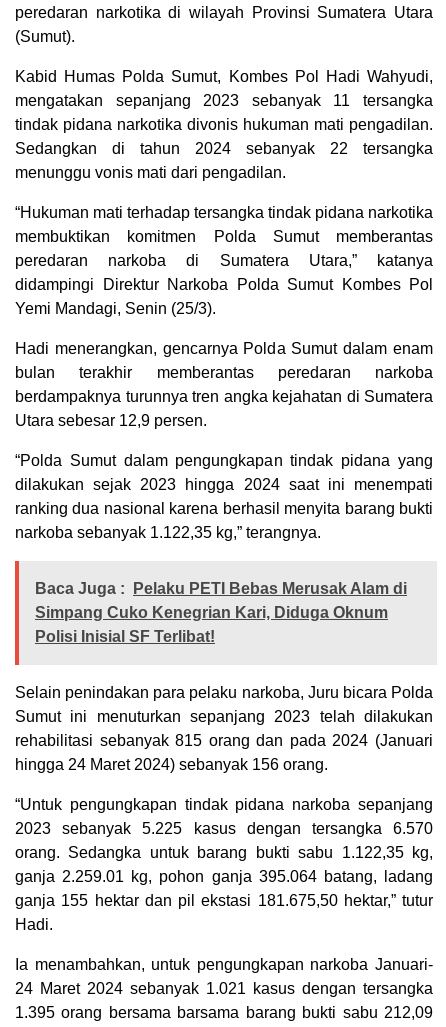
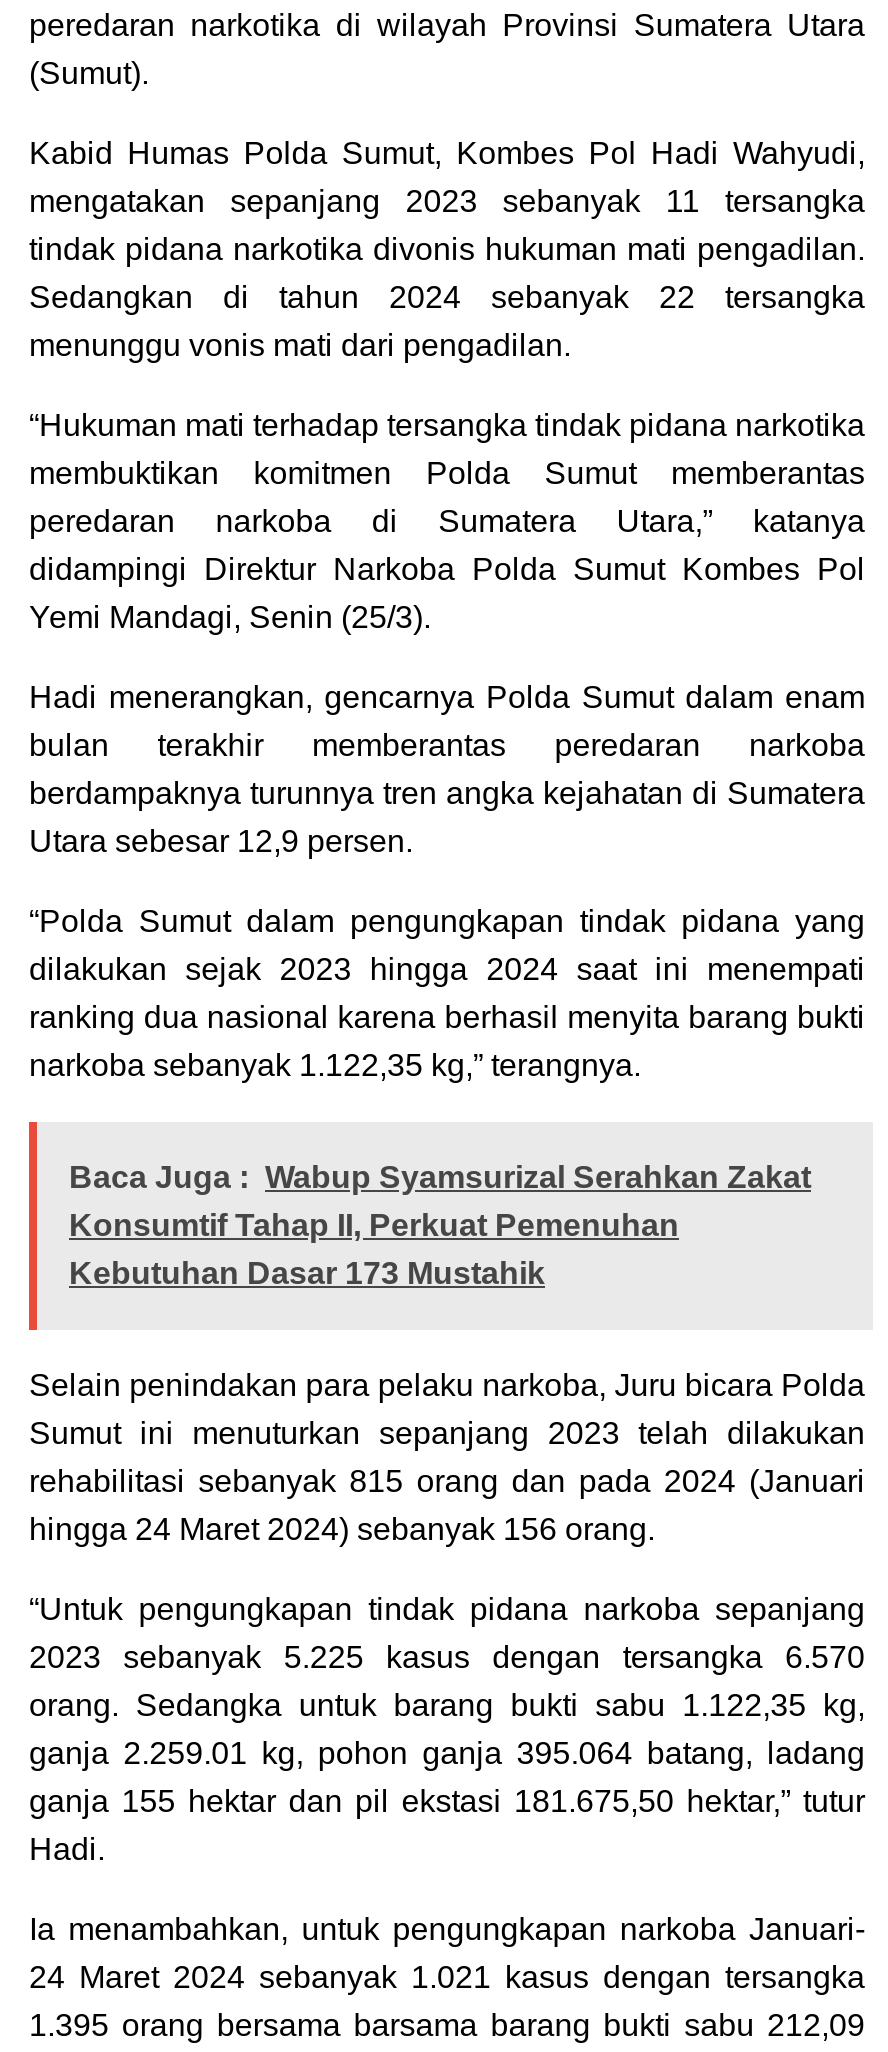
- Baca Juga : Pelaku PETI Bebas Merusak Alam di
- Simpang Cuko Kenegrian Kari, Diduga Oknum
- Polisi Inisial SF Terlibat!
+ Baca Juga : Wabup Syamsurizal Serahkan Zakat
+ Konsumtif Tahap II, Perkuat Pemenuhan
+ Kebutuhan Dasar 173 Mustahik
